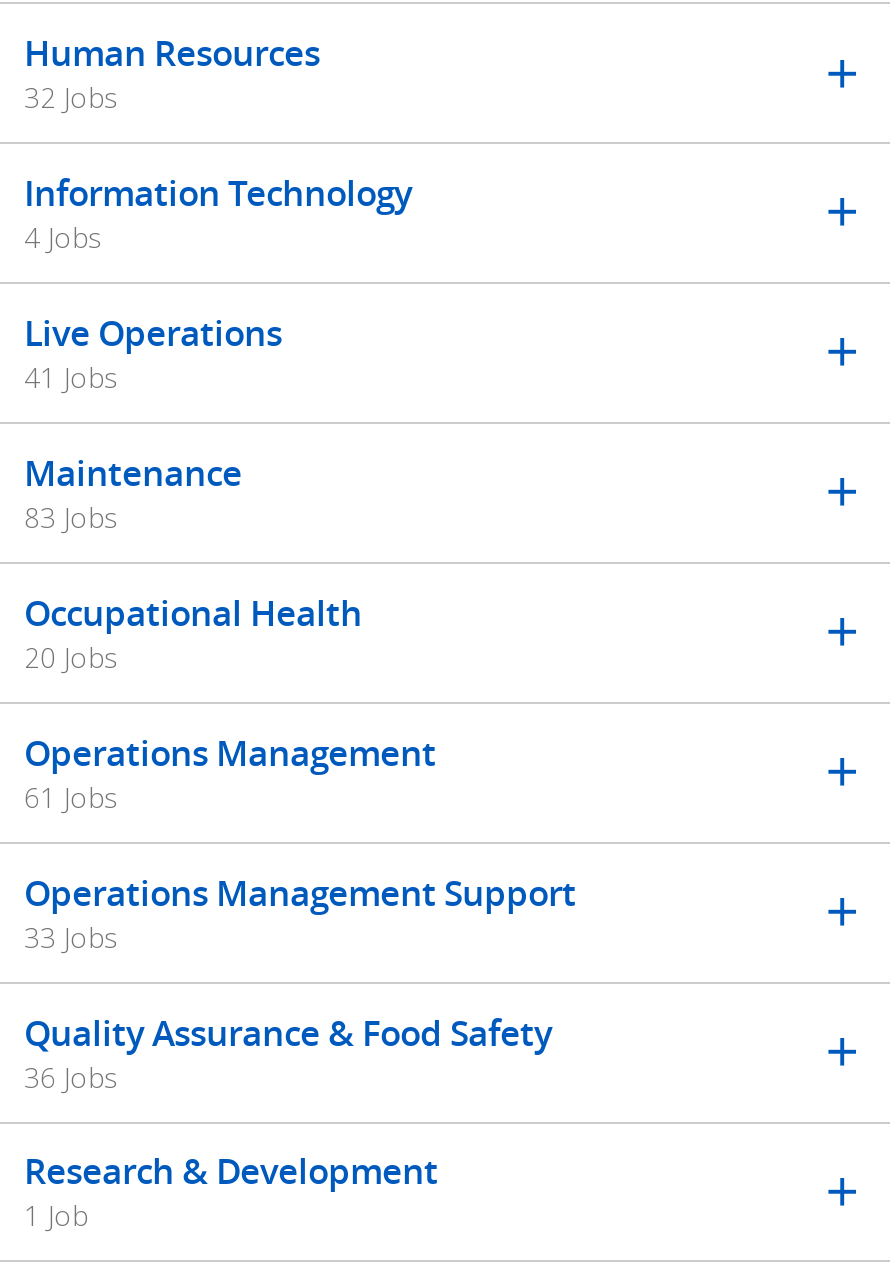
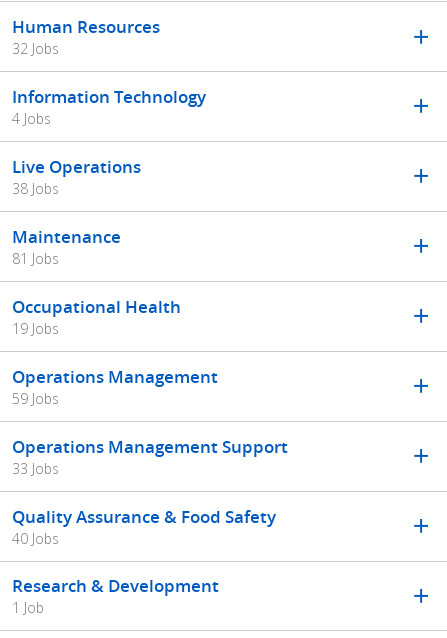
- 41 Jobs
+ 38 Jobs

- 83 Jobs
+ 81 Jobs

- 20 Jobs
+ 19 Jobs

- 61 Jobs
+ 59 Jobs

- 36 Jobs
+ 40 Jobs
